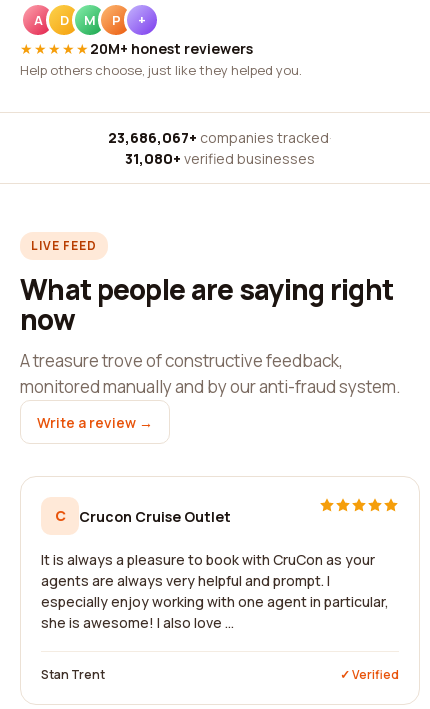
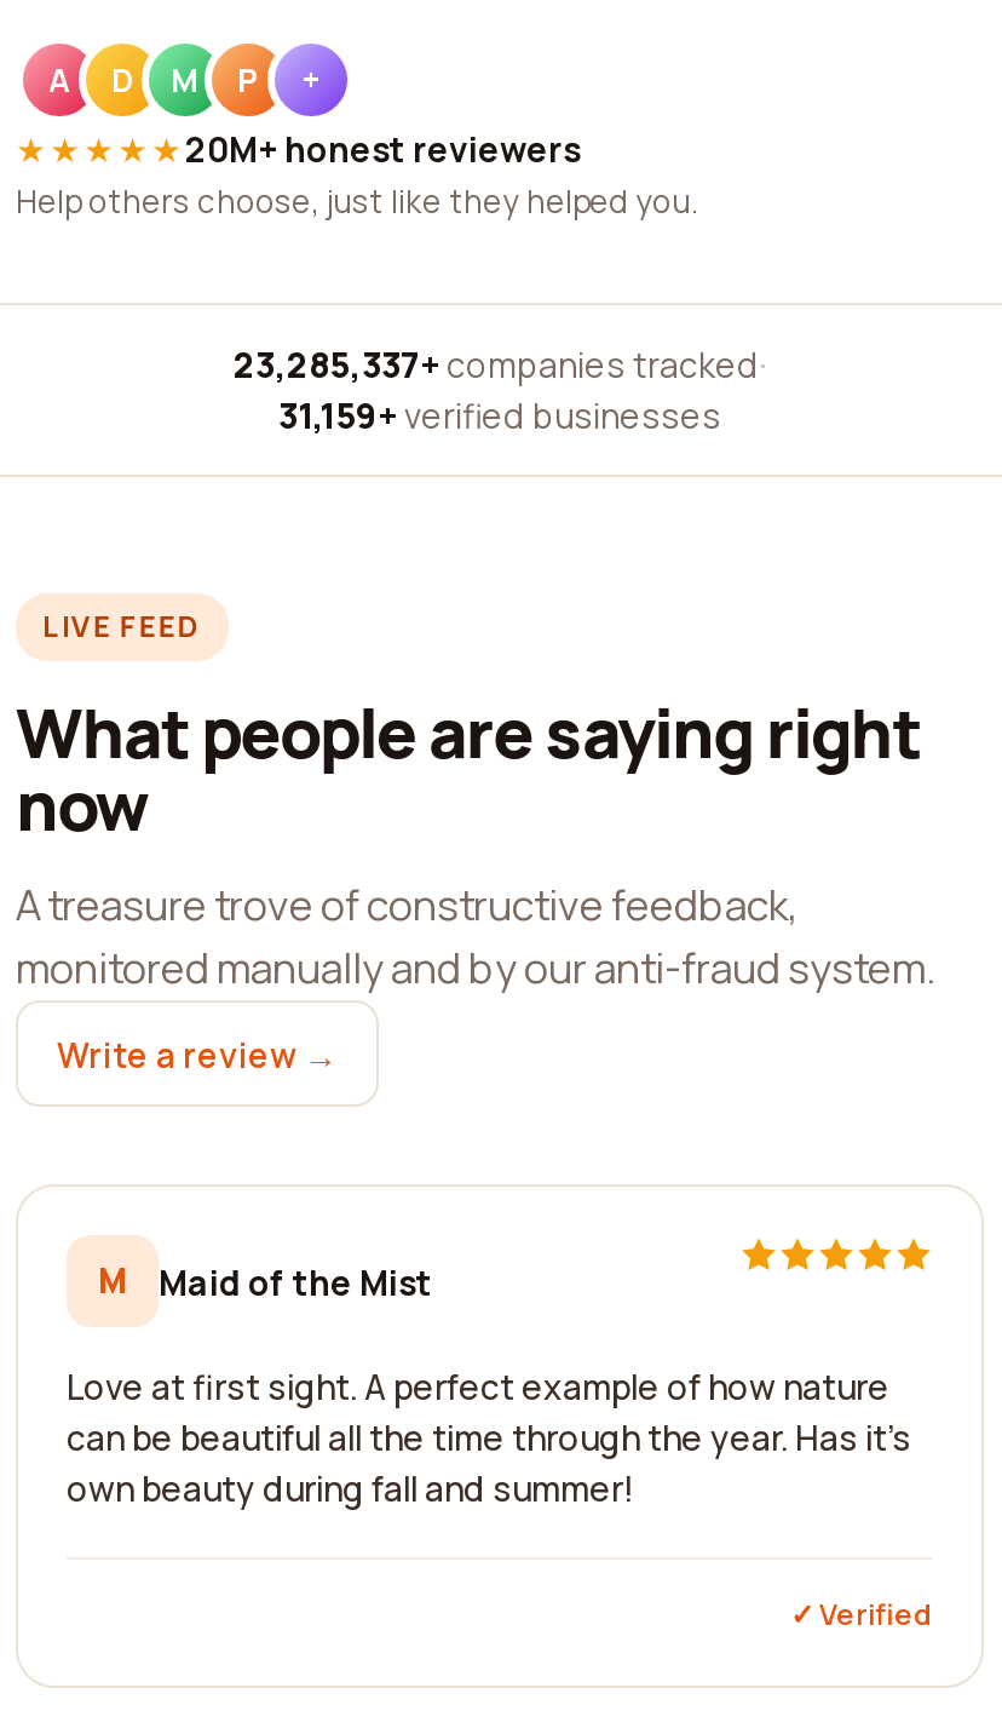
- 23,686,067+ companies tracked ·
+ 23,285,337+ companies tracked ·

- 31,080+ verified businesses
+ 31,159+ verified businesses

- C
- Crucon Cruise Outlet
- It is always a pleasure to book with CruCon as your
- agents are always very helpful and prompt. I
- especially enjoy working with one agent in particular,
- she is awesome! I also love ...
- Stan Trent
+ M
+ Maid of the Mist
+ Love at first sight. A perfect example of how nature
+ can be beautiful all the time through the year. Has it's
+ own beauty during fall and summer!
